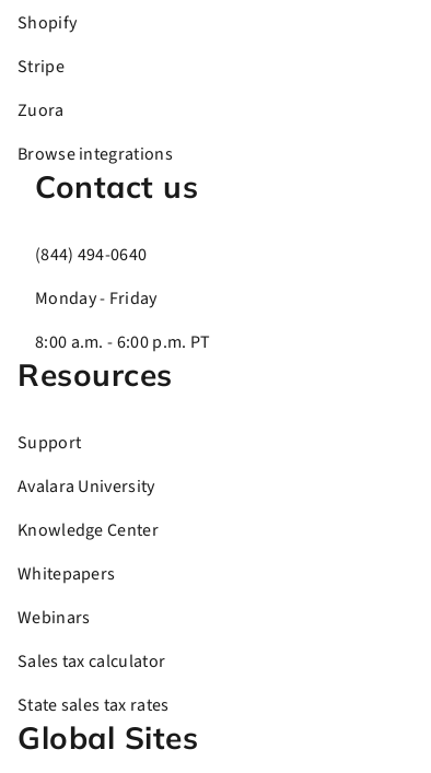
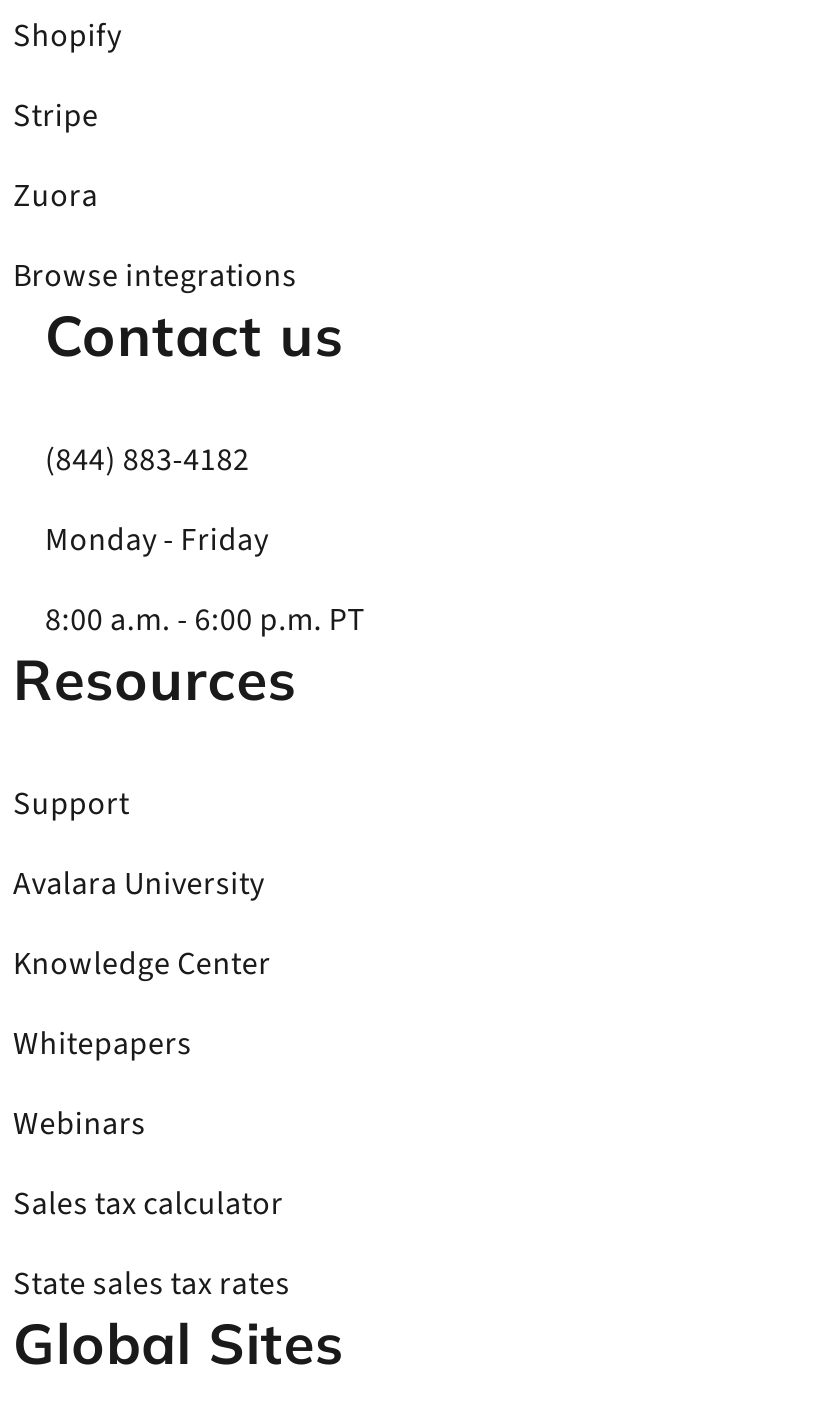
- (844) 494-0640
+ (844) 883-4182
